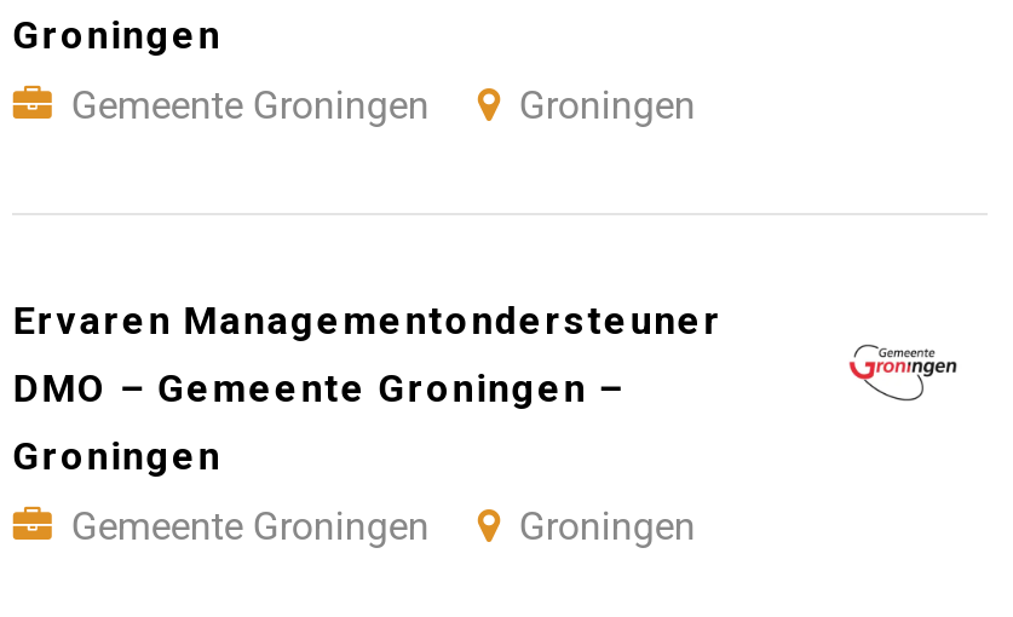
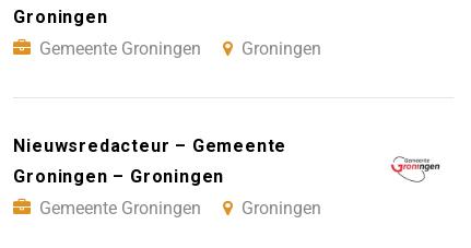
- Ervaren Managementondersteuner
- DMO – Gemeente Groningen –
- Groningen
+ Nieuwsredacteur – Gemeente
+ Groningen – Groningen
